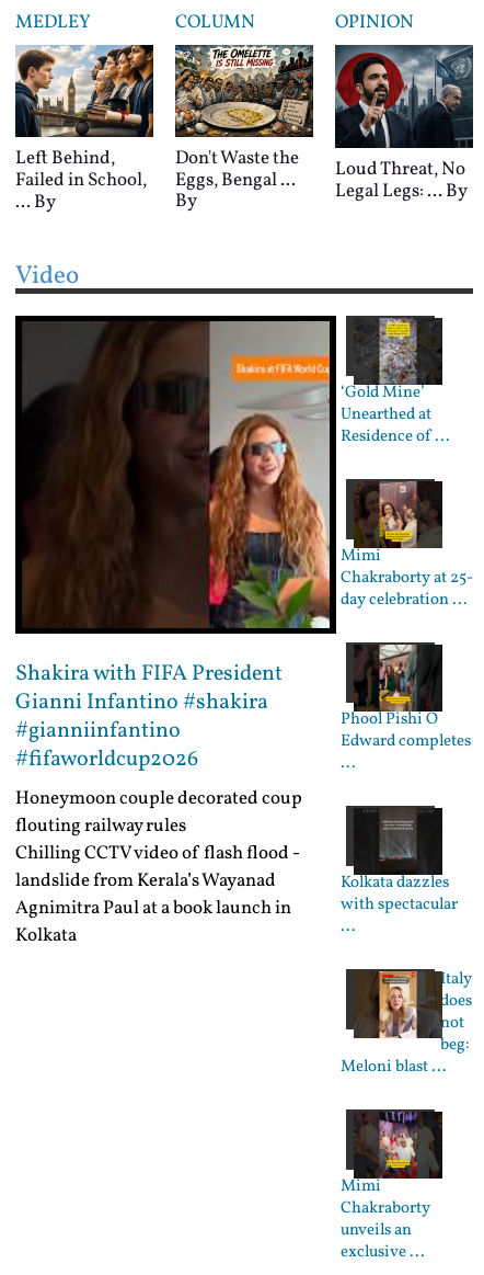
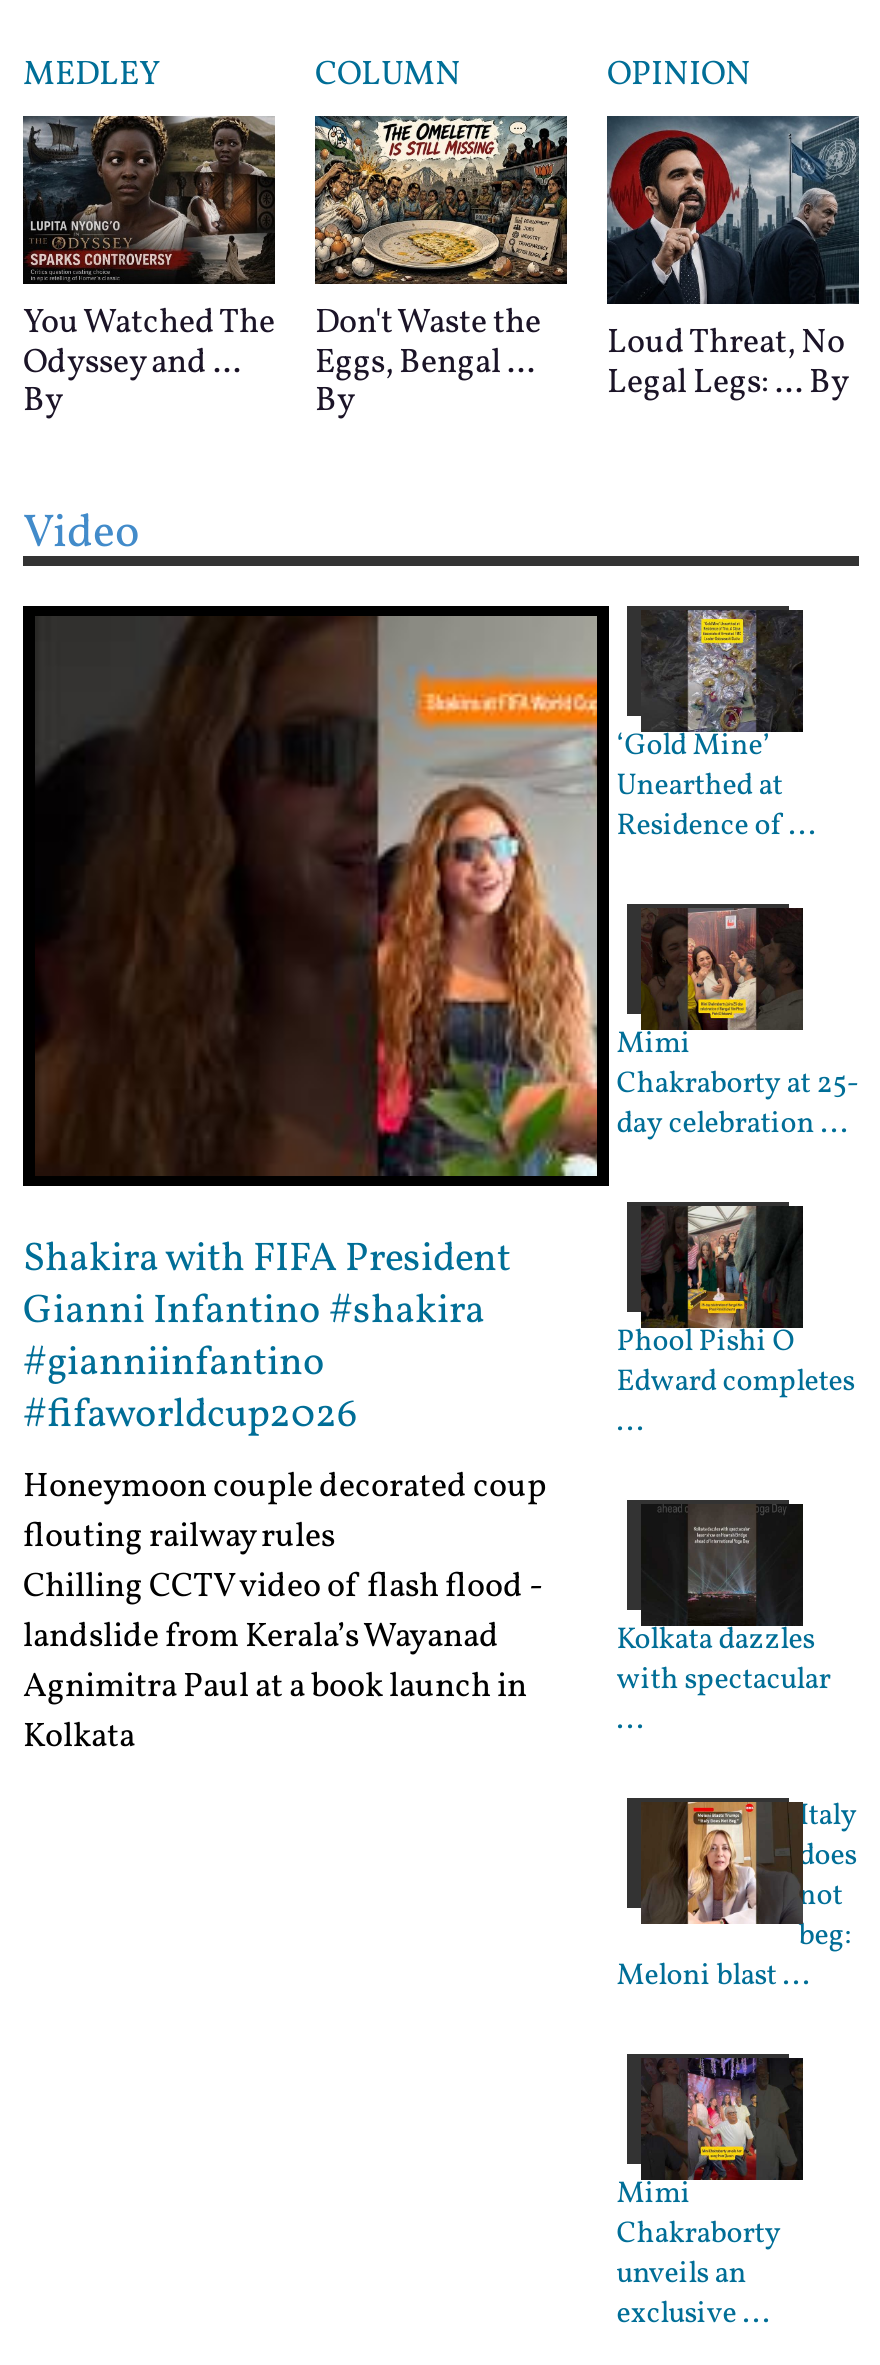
- [image]
- Left Behind,
- Failed in School,
- ... By
+ [image]
+ You Watched The
+ Odyssey and ...
+ By
